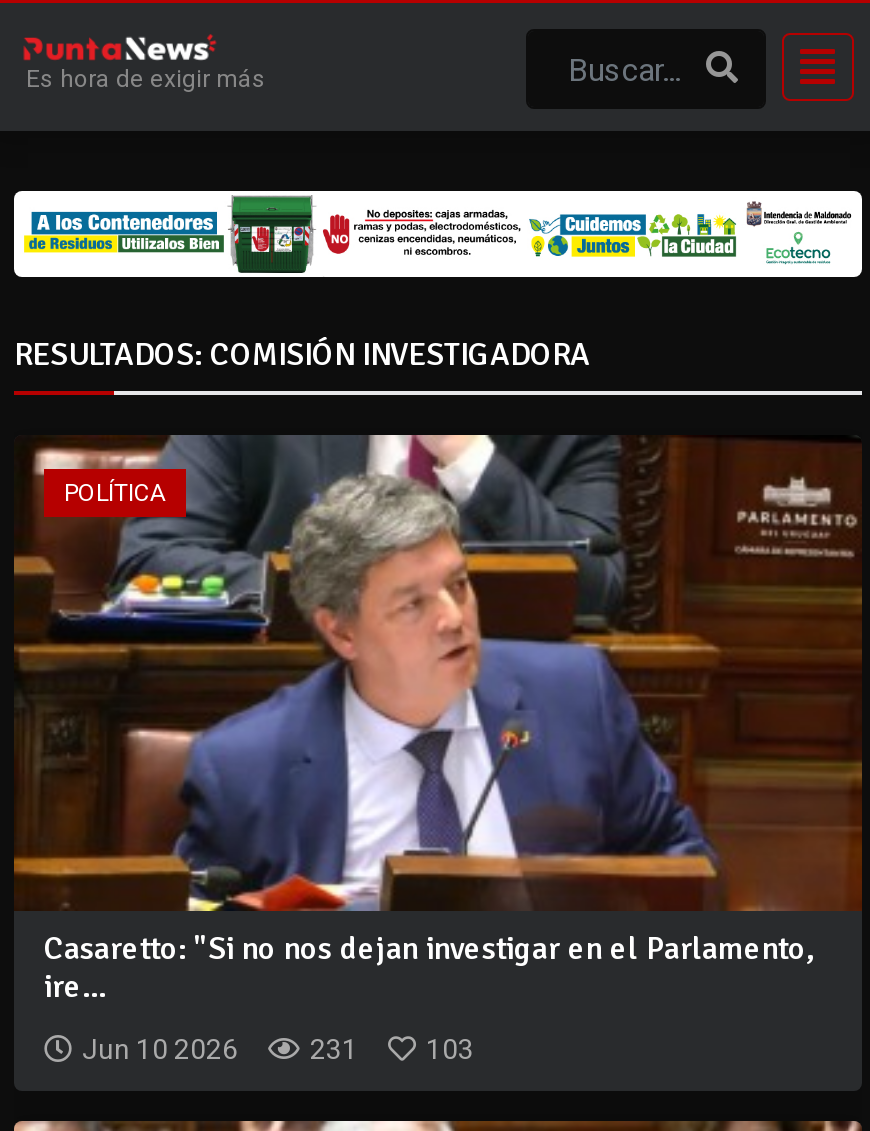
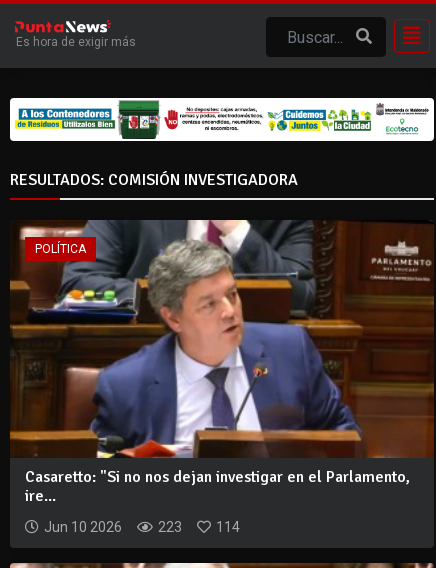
- 231
+ 223

- 103
+ 114
